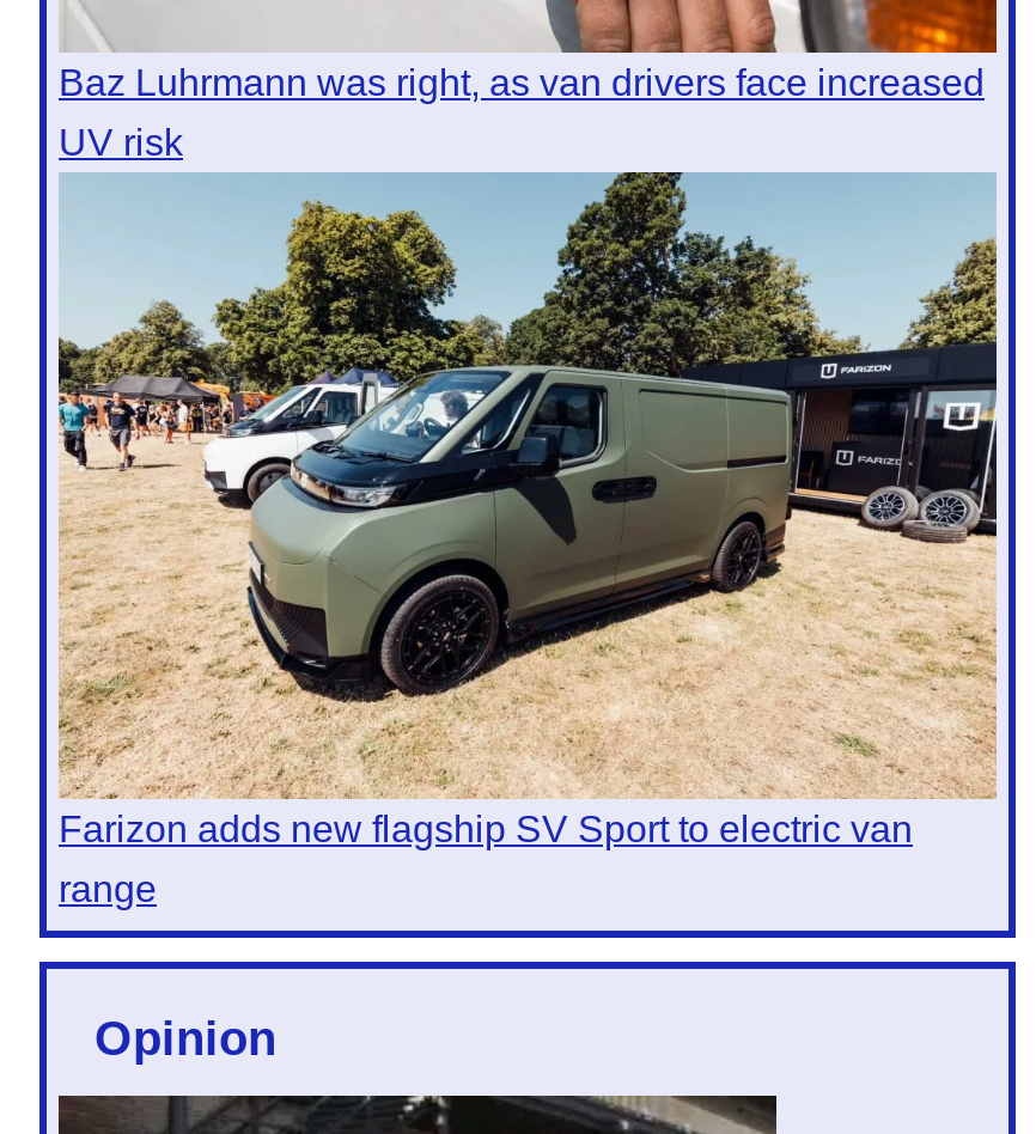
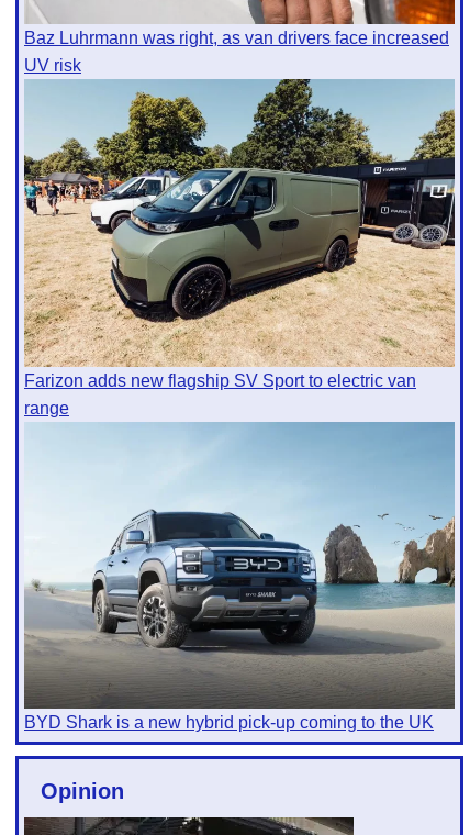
+ [image]
+ BYD Shark is a new hybrid pick-up coming to the UK
